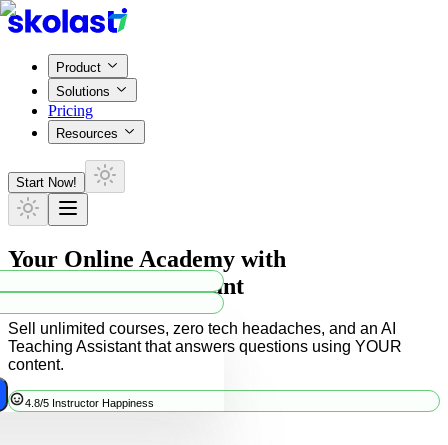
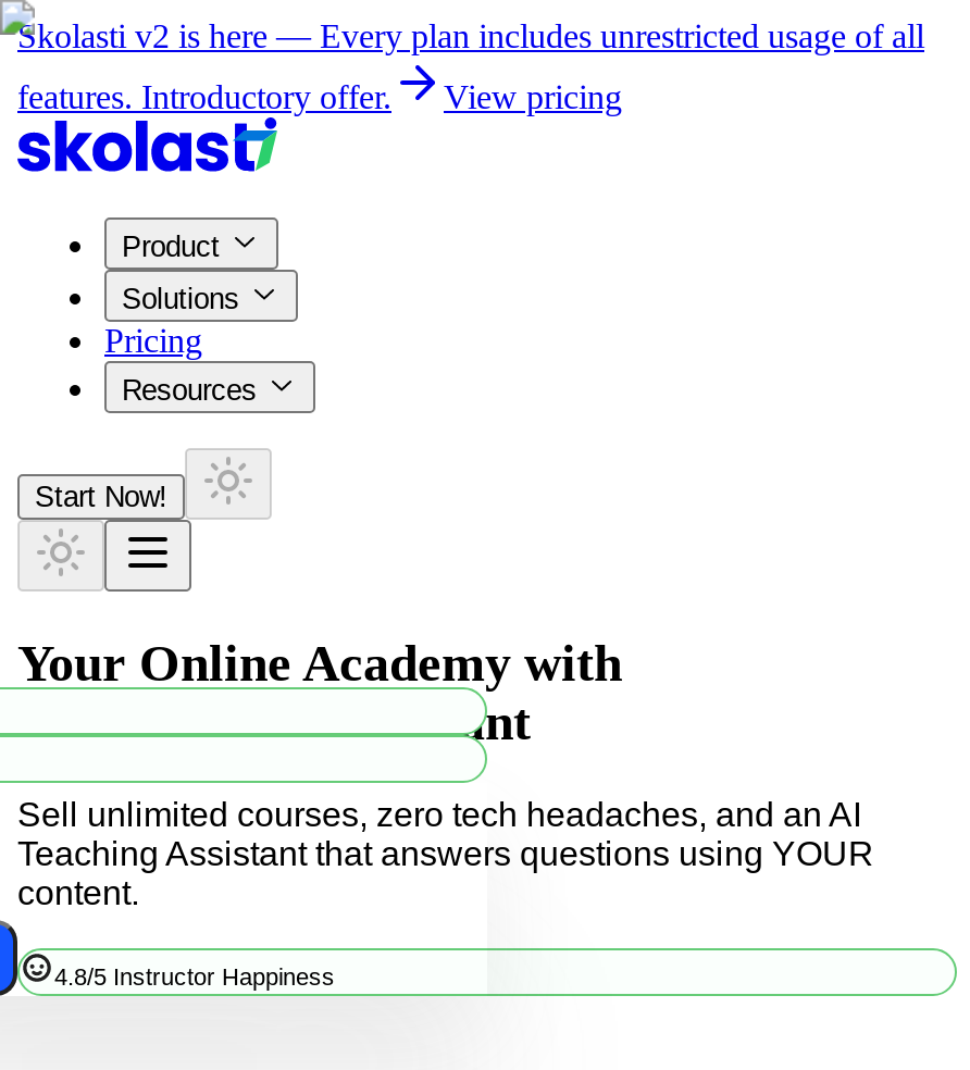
+ Skolasti v2 is here — Every plan includes unrestricted usage of all
+ features. Introductory offer.
+ View pricing
